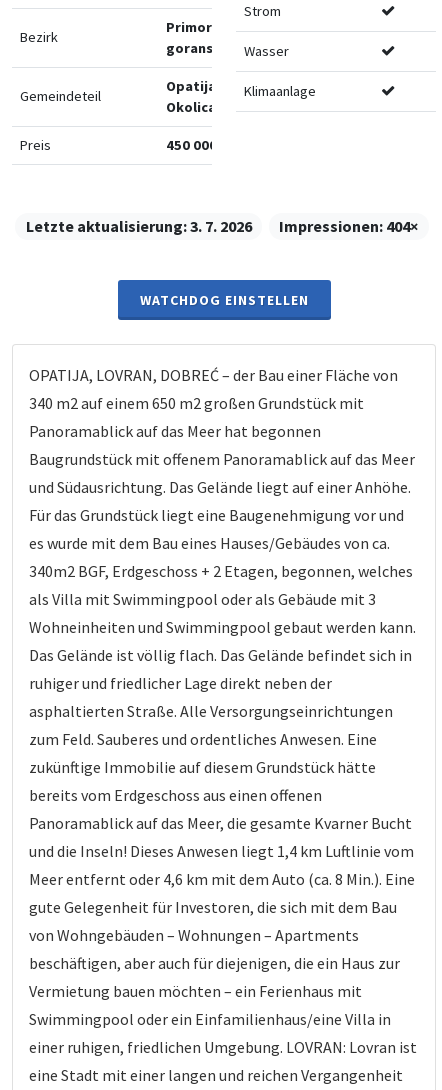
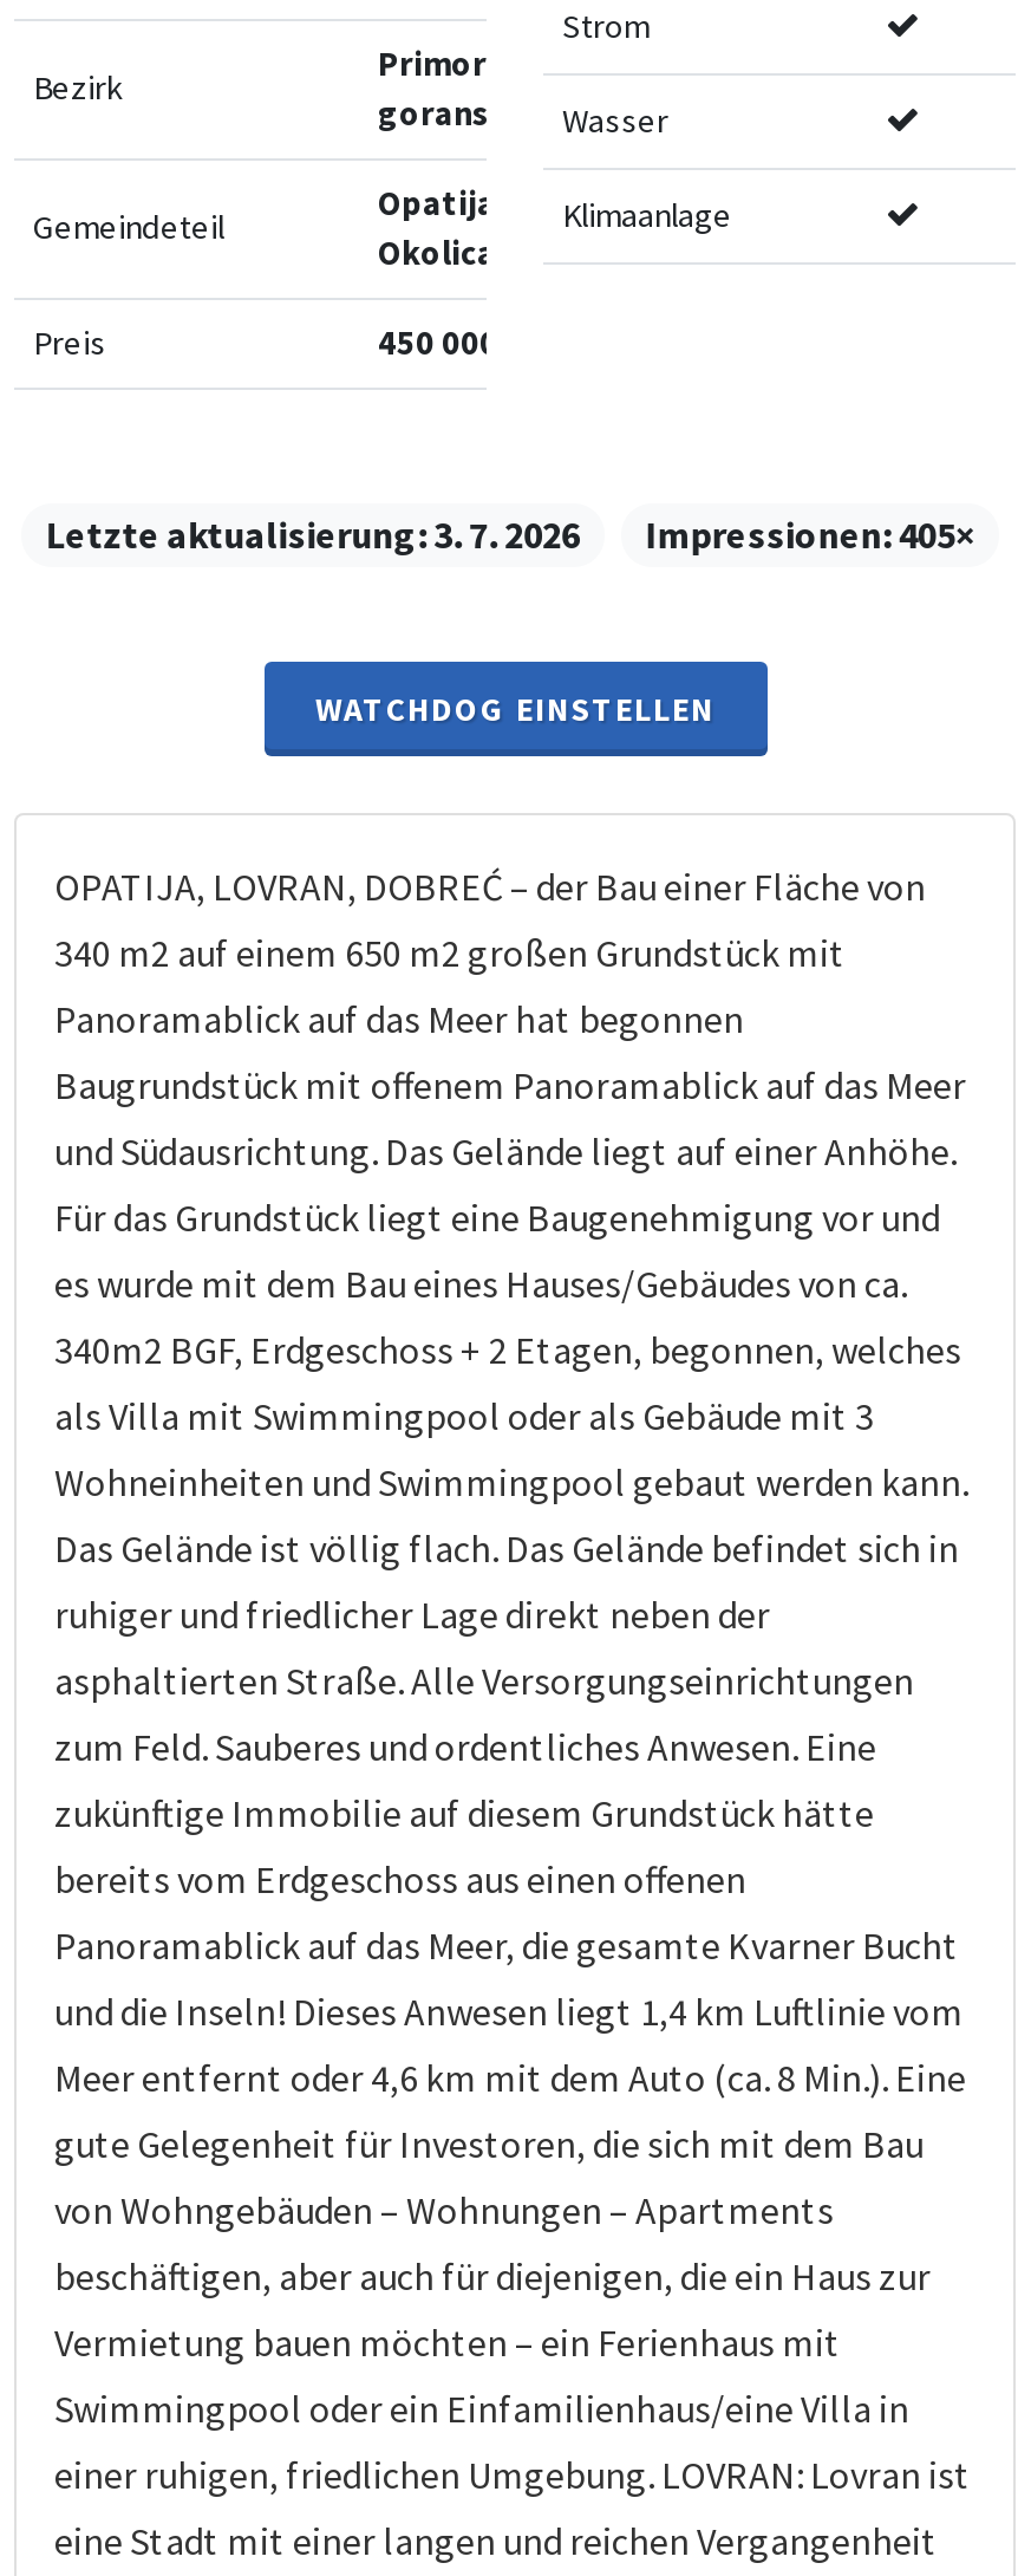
- Impressionen: 404×
+ Impressionen: 405×
